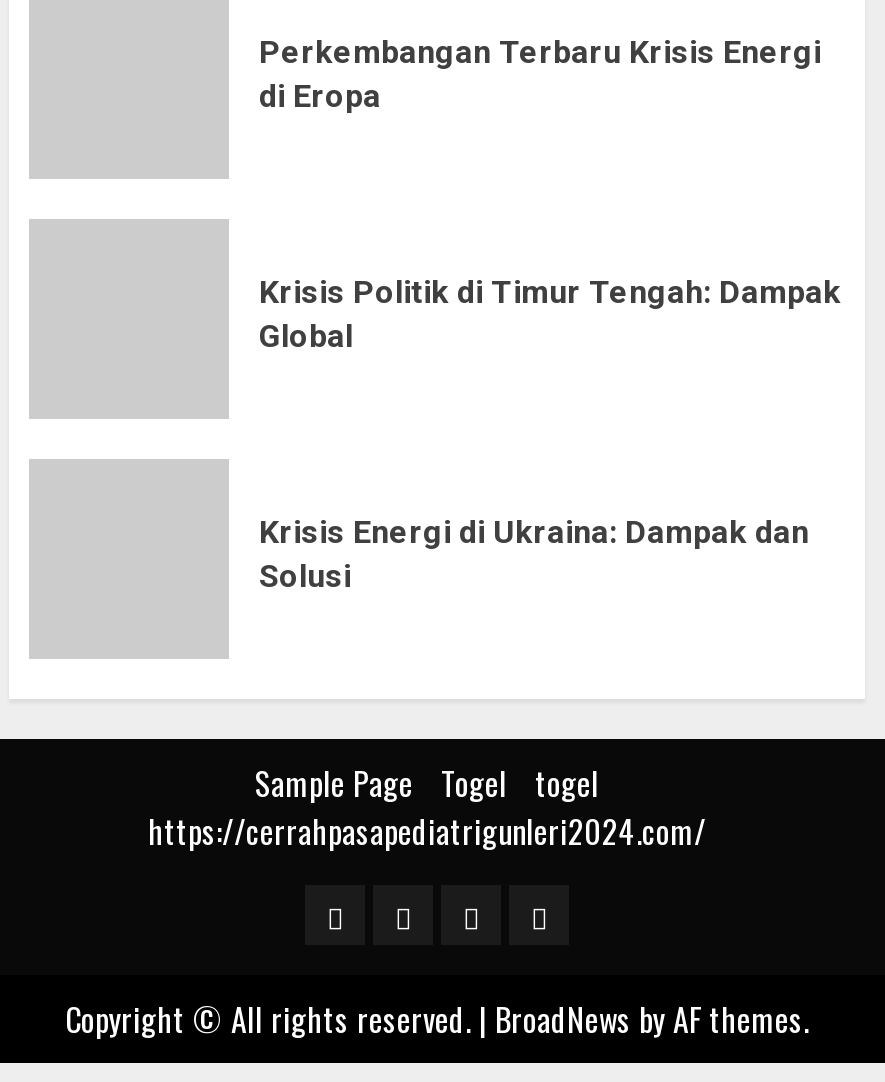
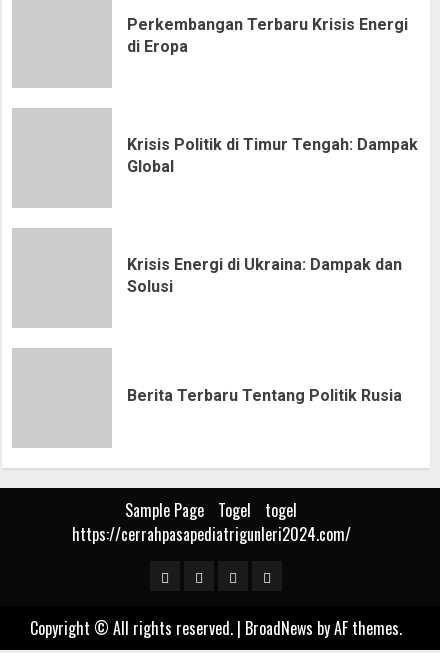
+ Berita Terbaru Tentang Politik Rusia
